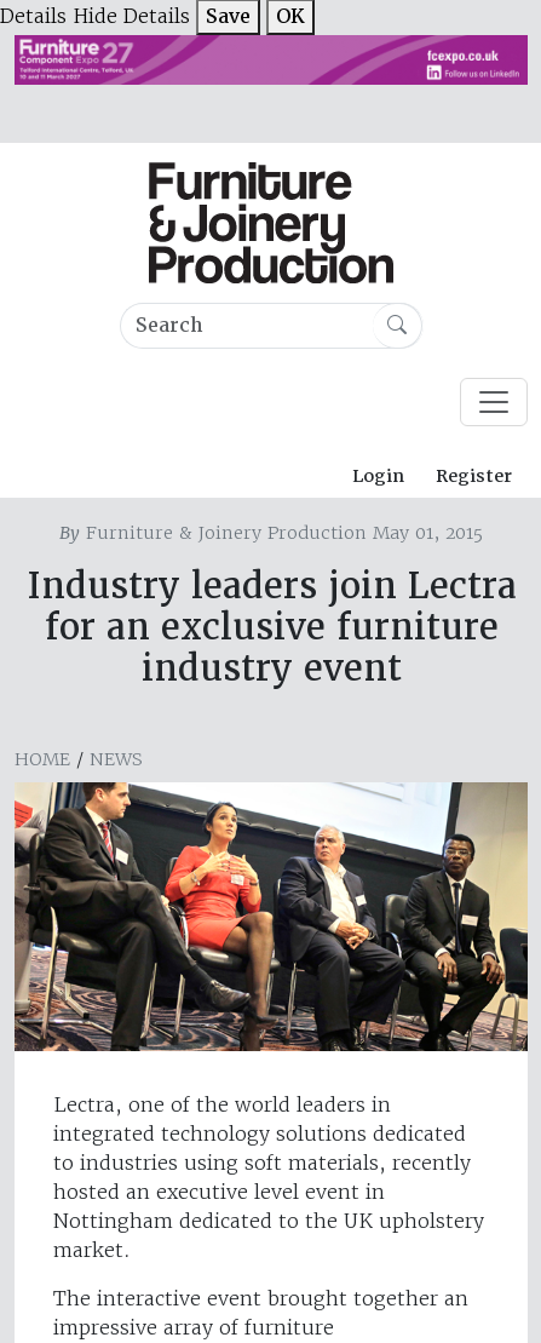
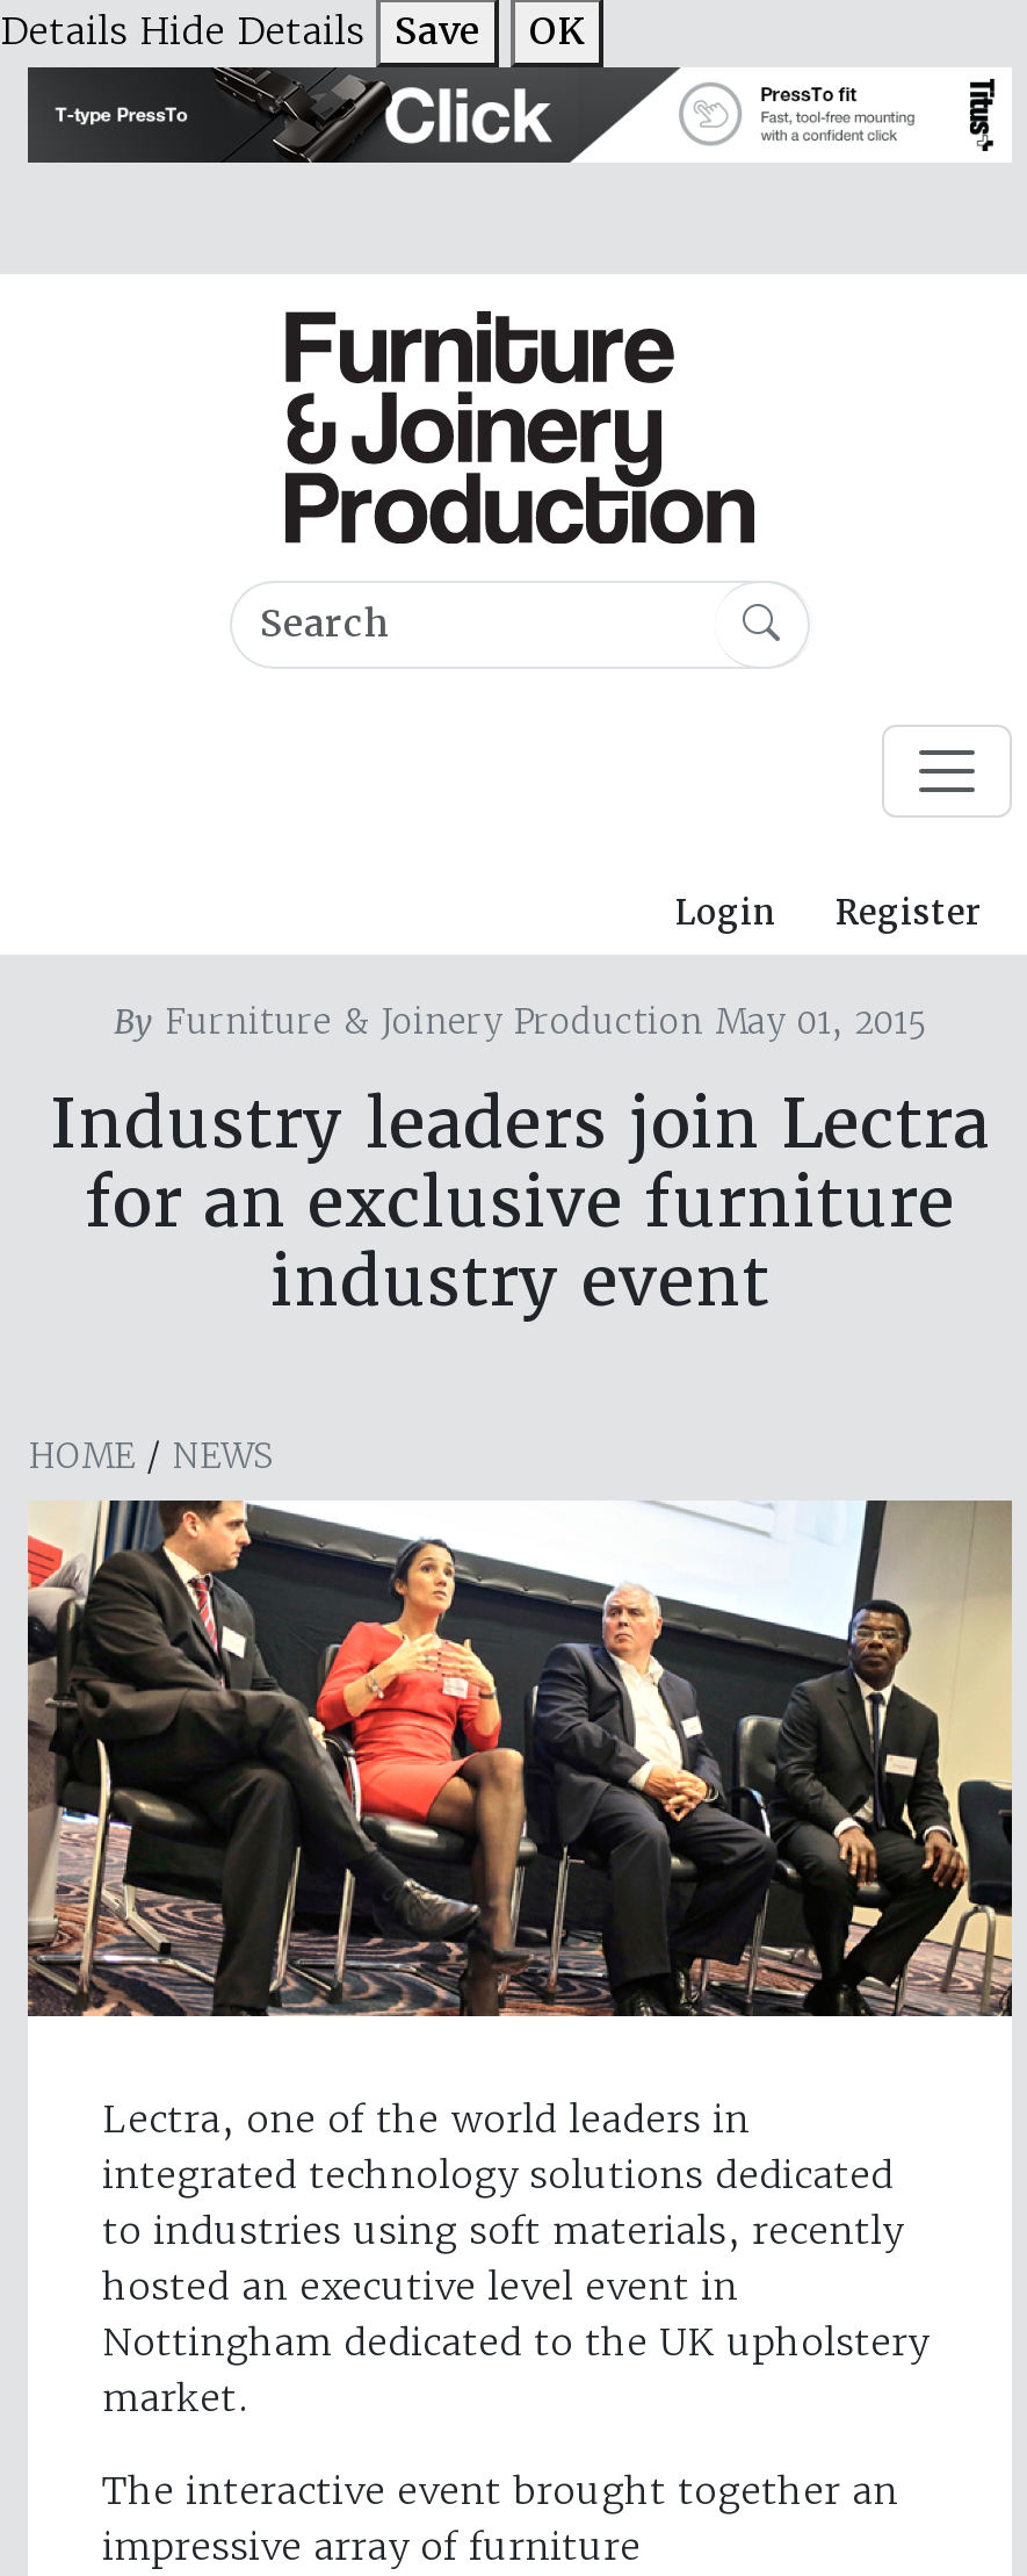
- [image]
+ [image]
